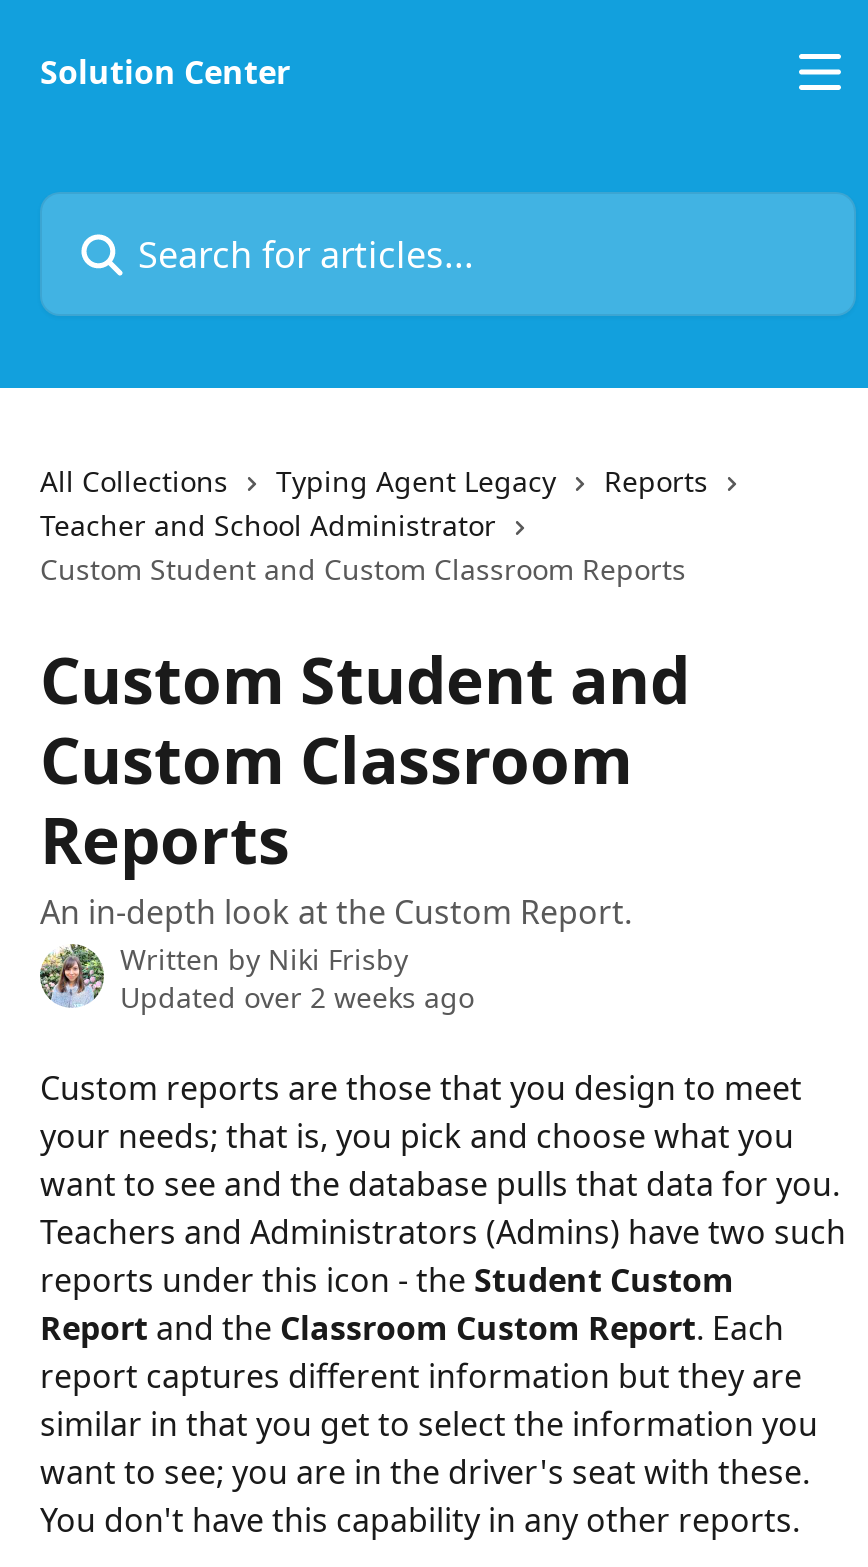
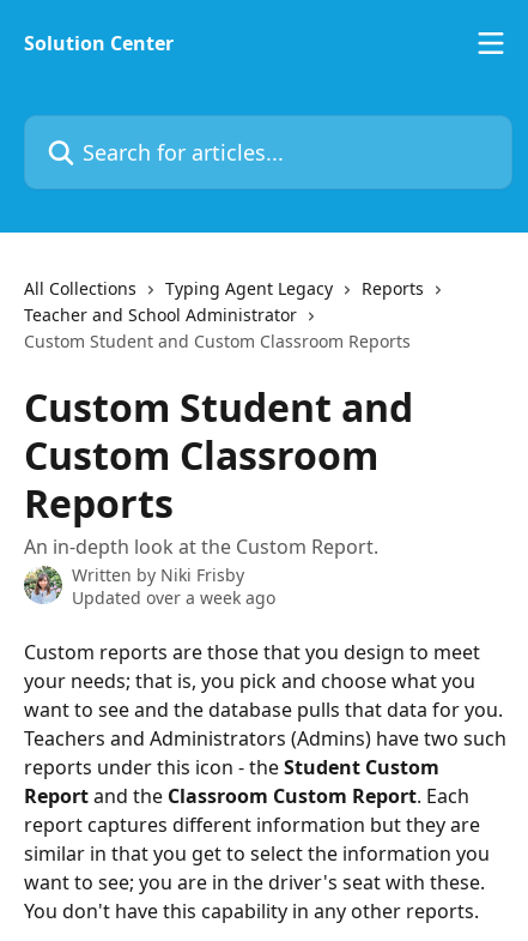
- Updated over 2 weeks ago
+ Updated over a week ago
